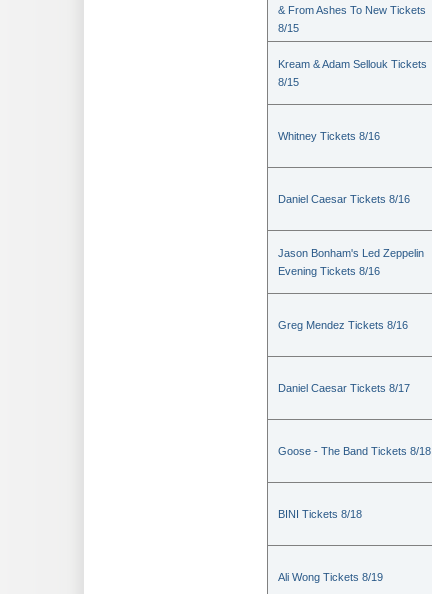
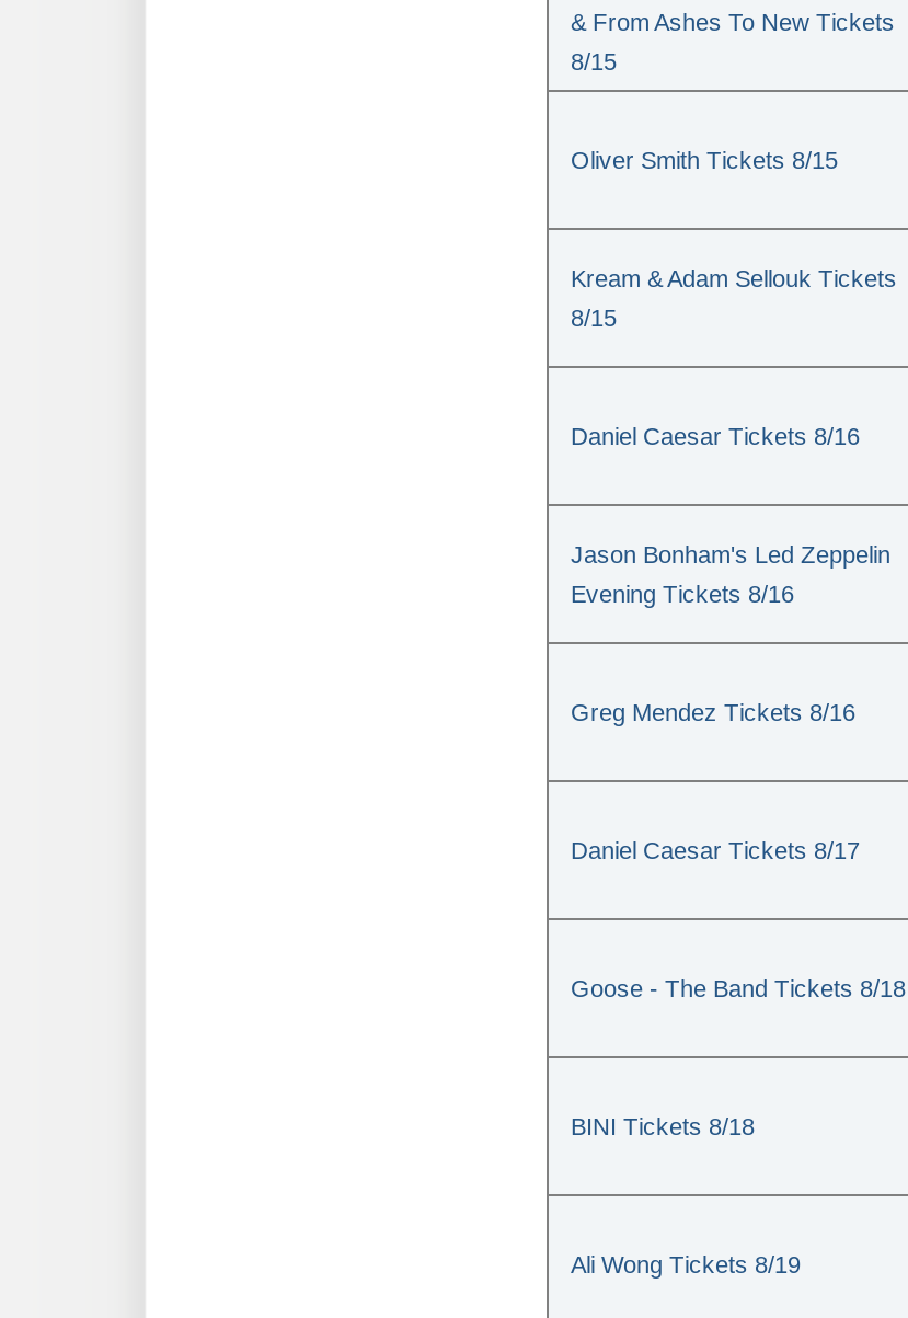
+ Oliver Smith Tickets 8/15

moved down: Kream & Adam Sellouk Tickets | 8/15

- Whitney Tickets 8/16
